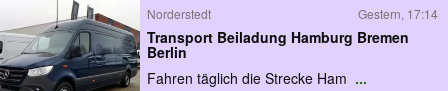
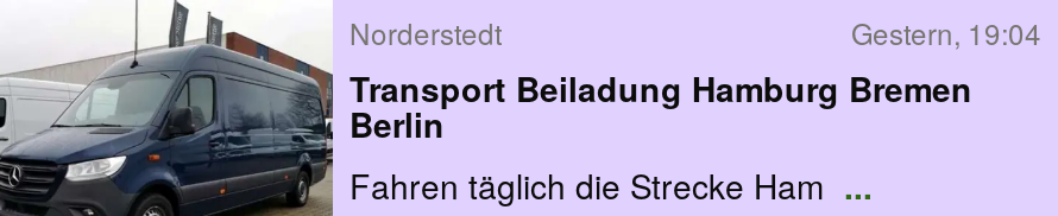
- Gestern, 17:14
+ Gestern, 19:04
